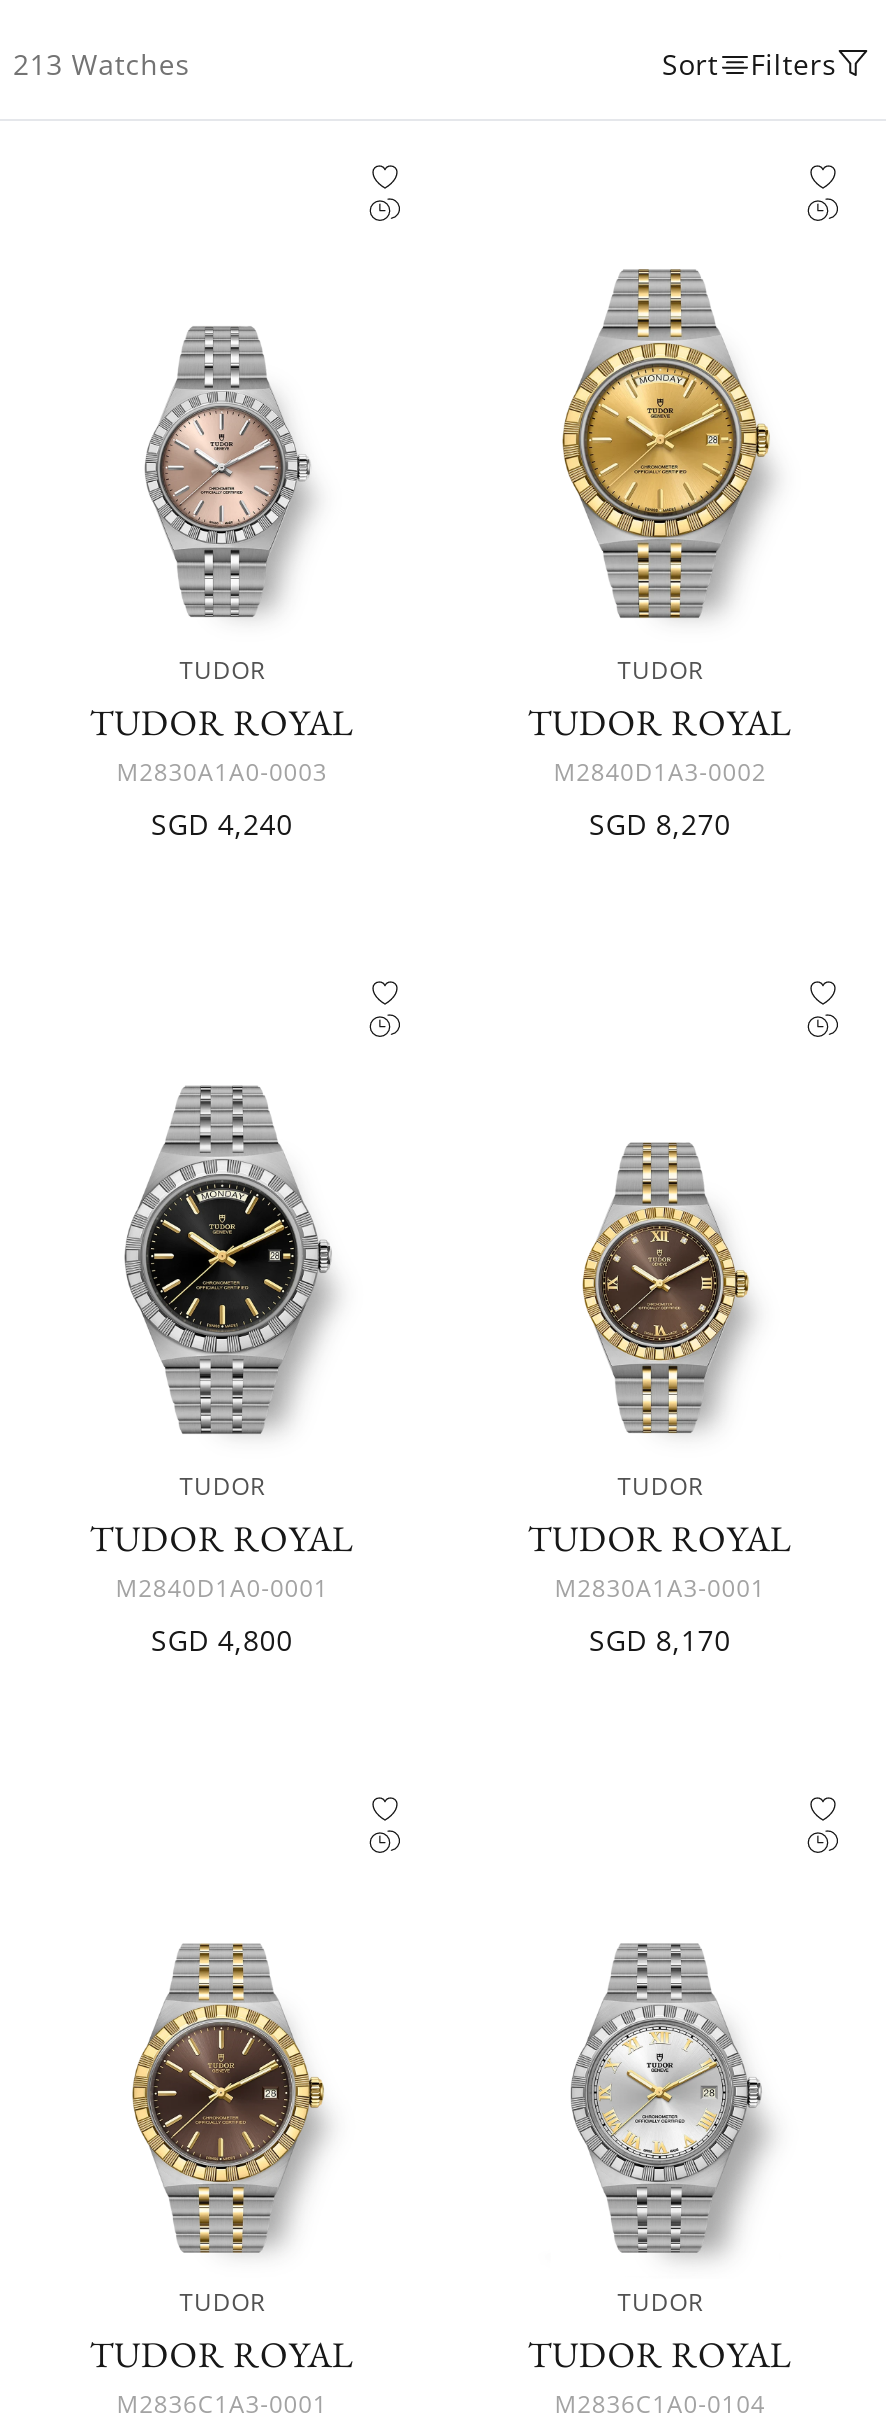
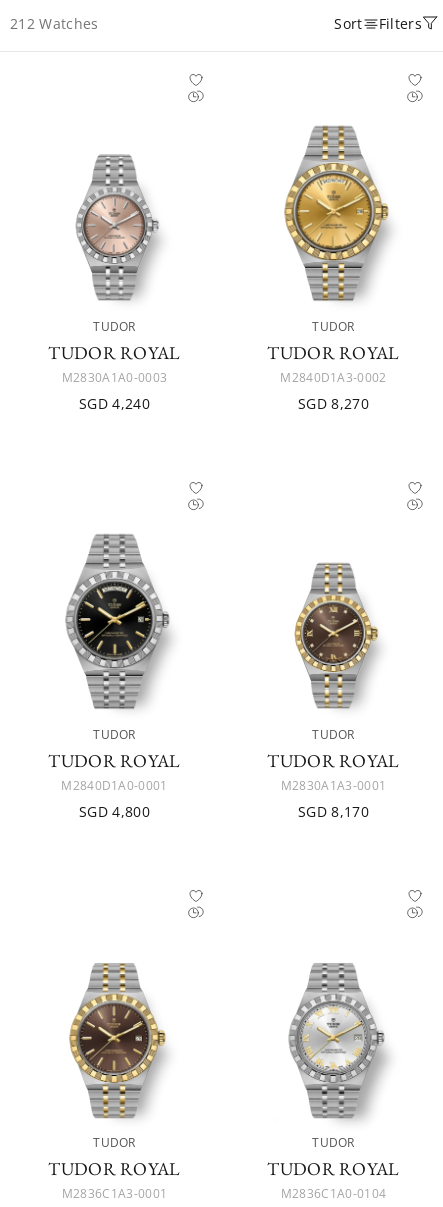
- 213 Watches
+ 212 Watches
